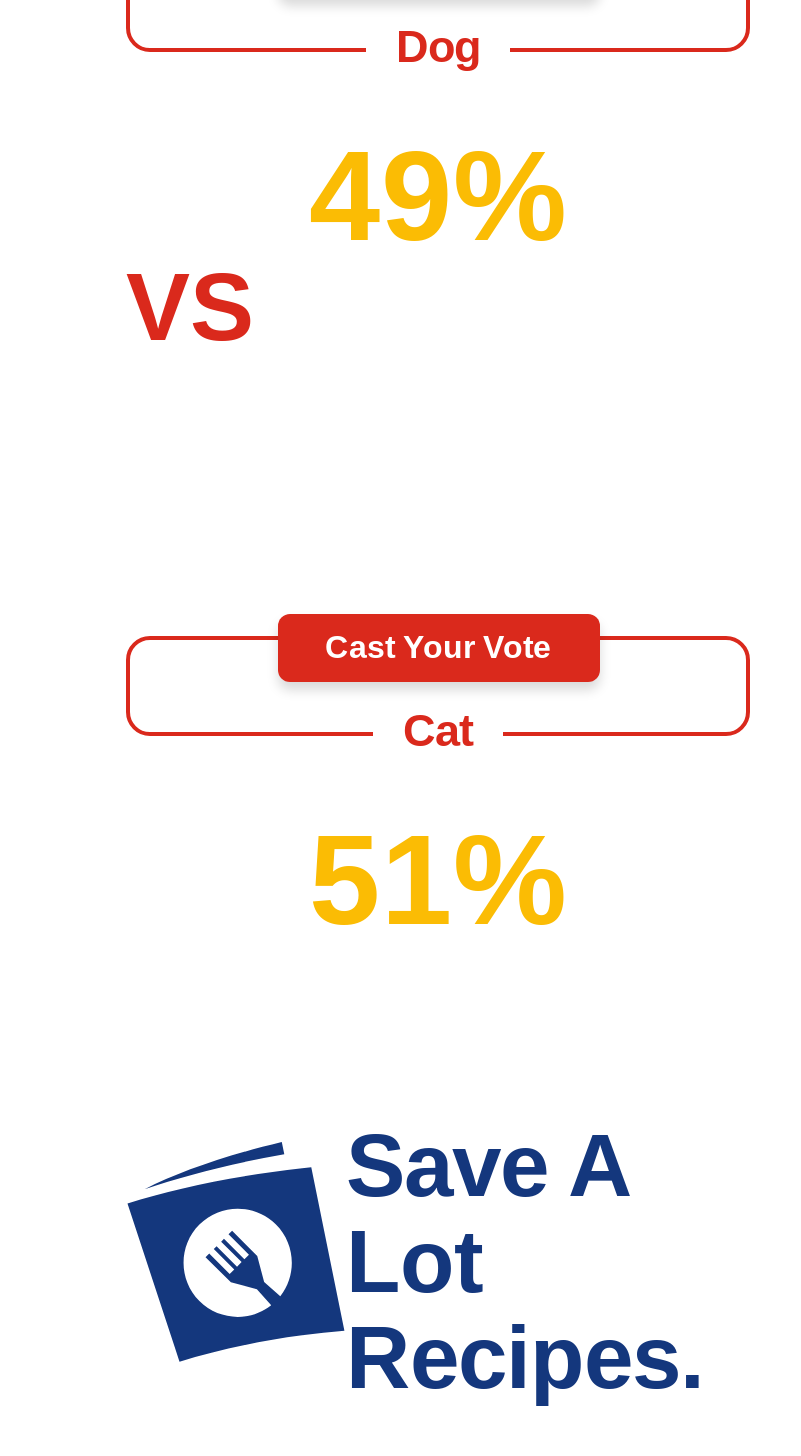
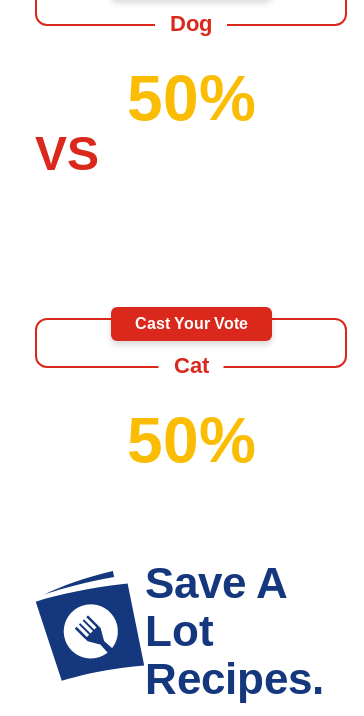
- 49%
+ 50%

- 51%
+ 50%
